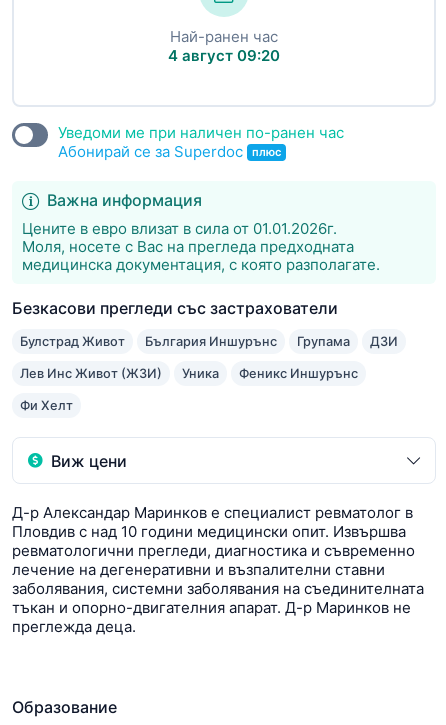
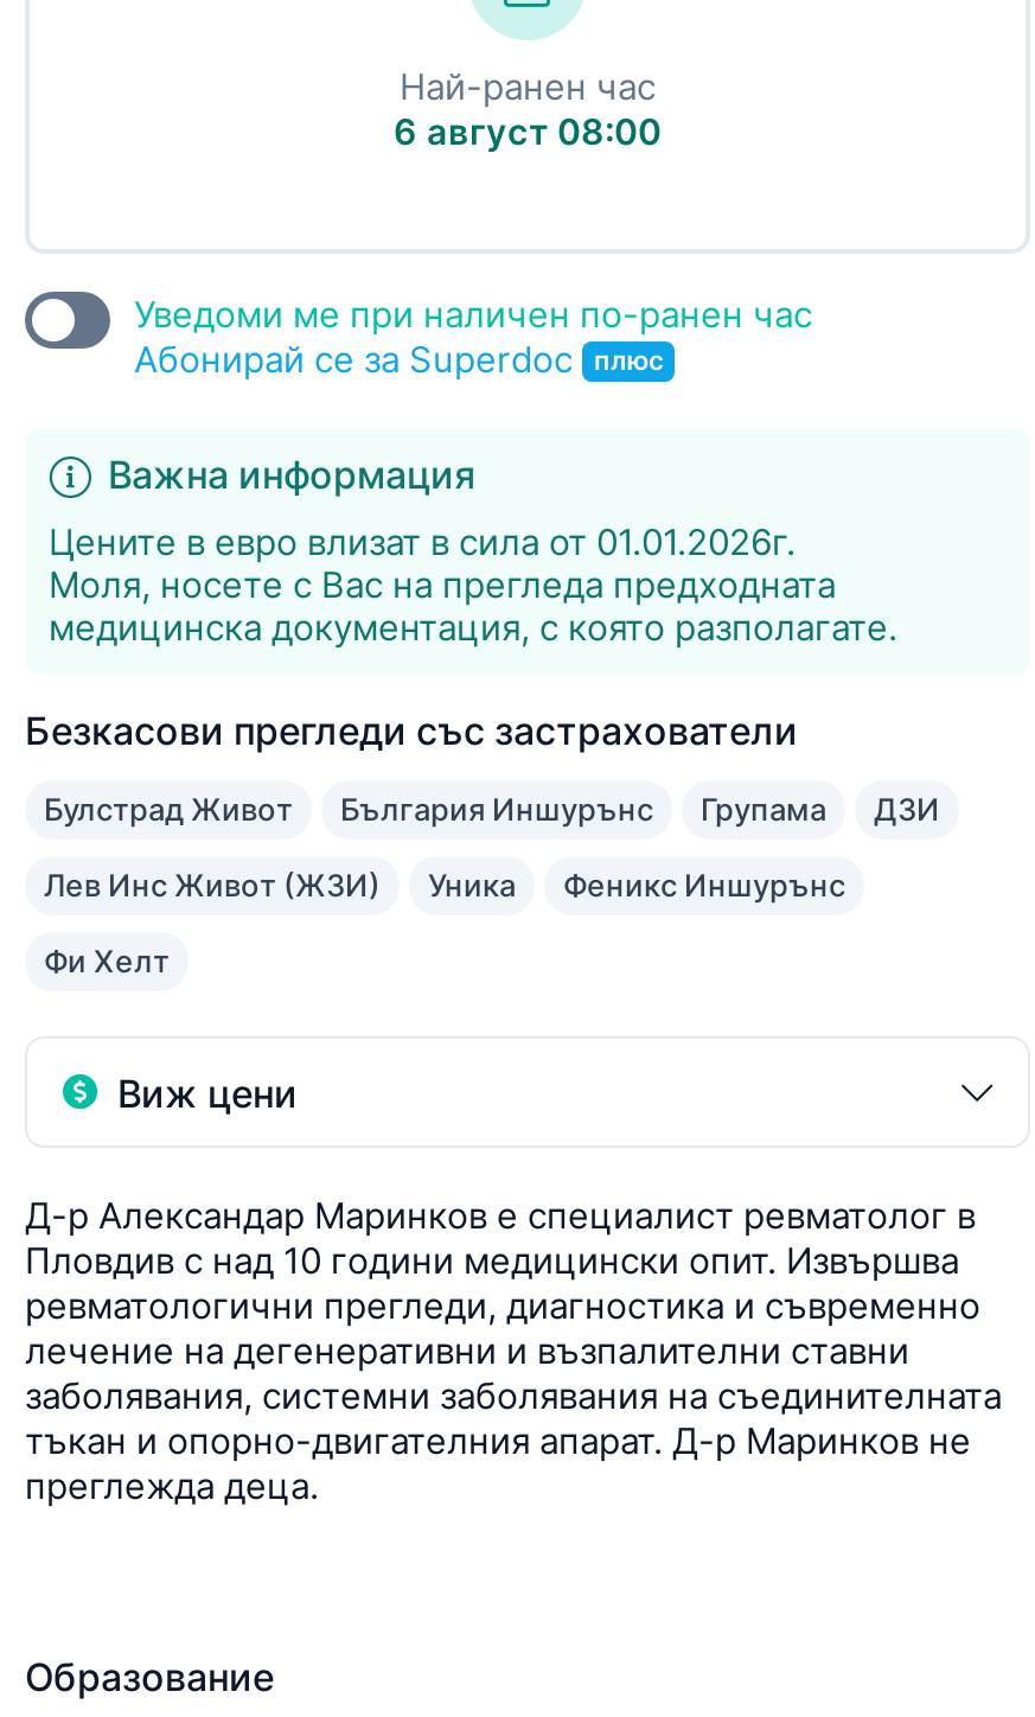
- 4 август 09:20
+ 6 август 08:00
